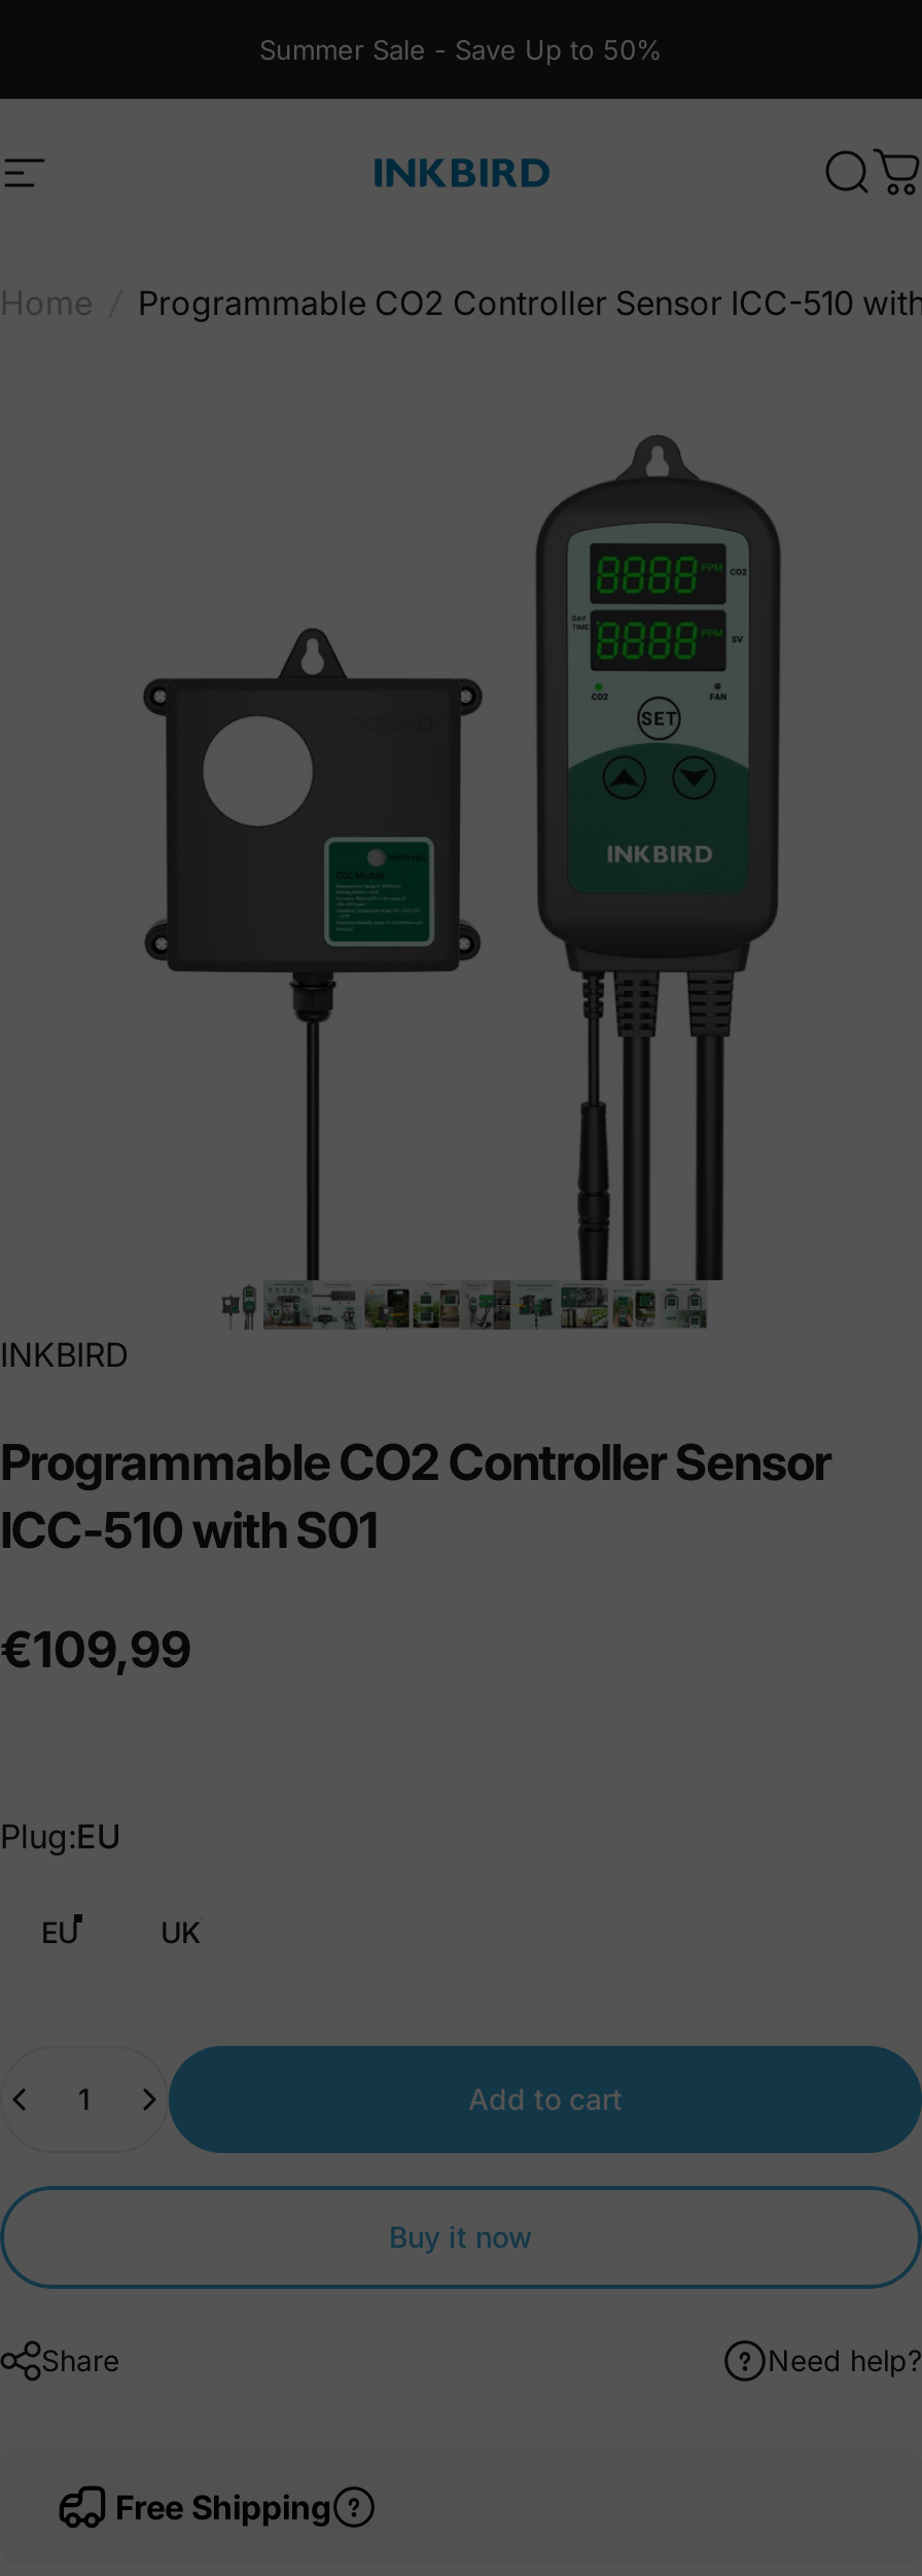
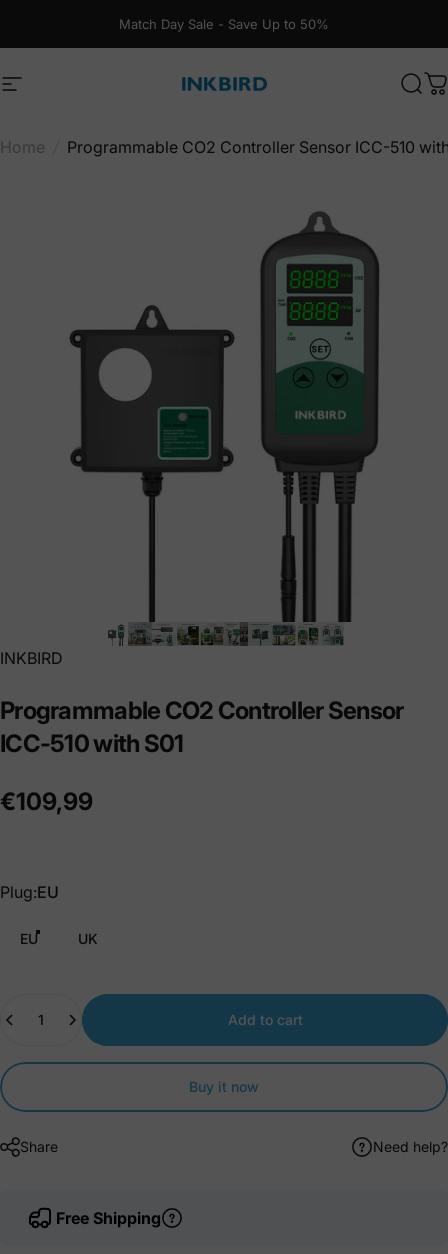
- Summer Sale - Save Up to 50%
+ Match Day Sale - Save Up to 50%
